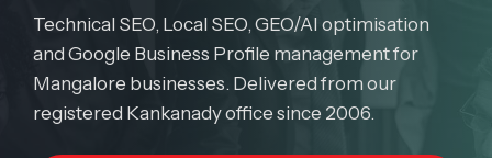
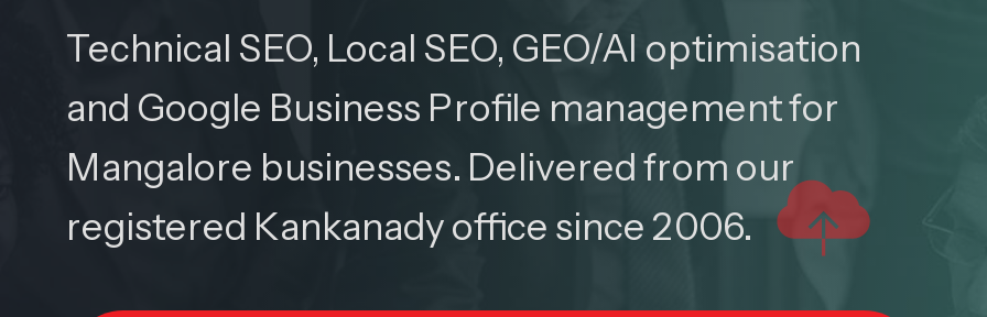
+ [image]
